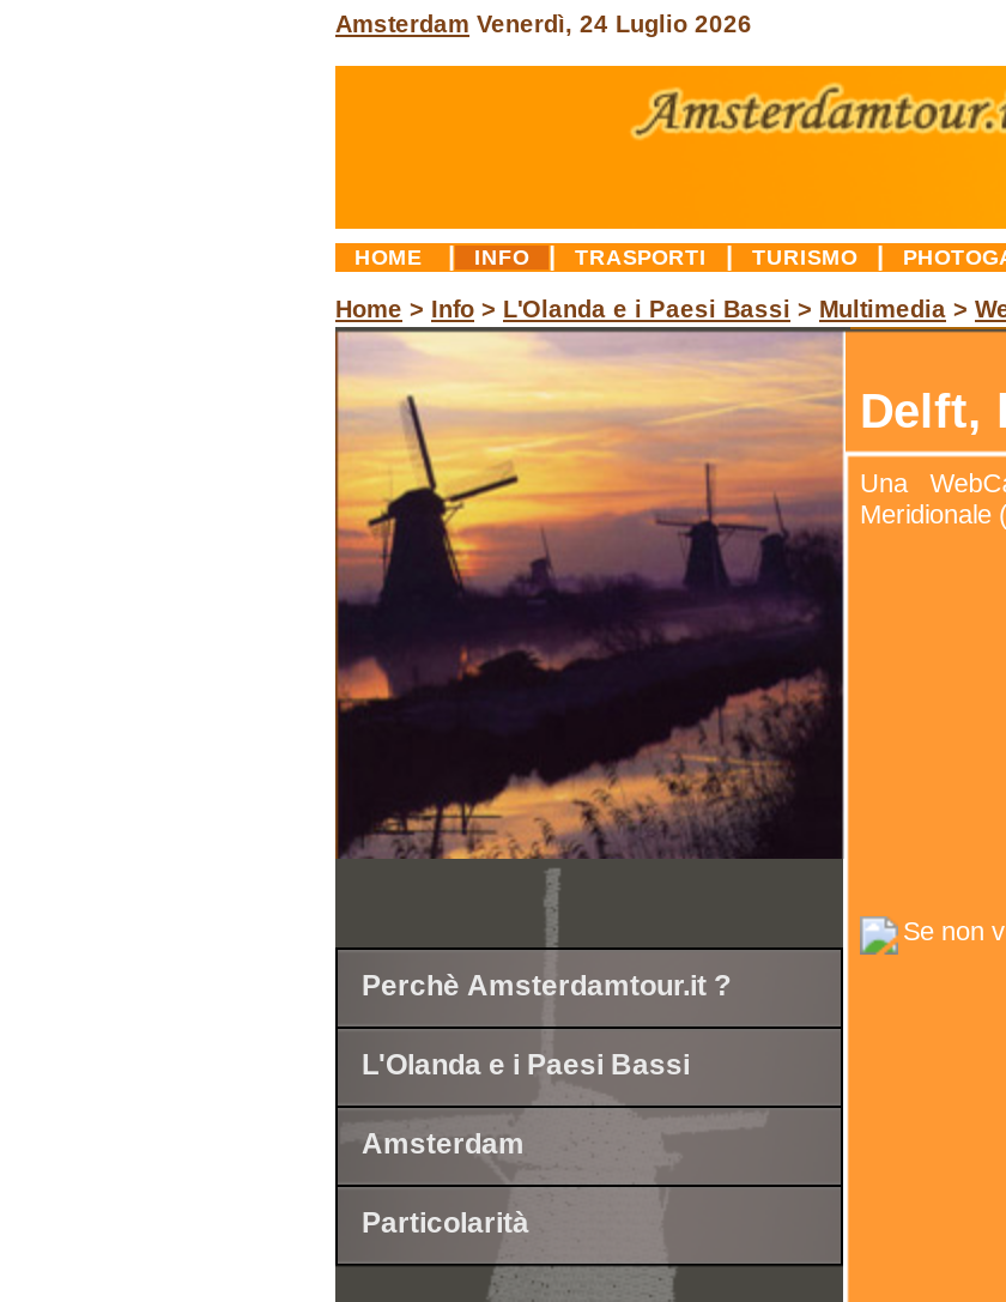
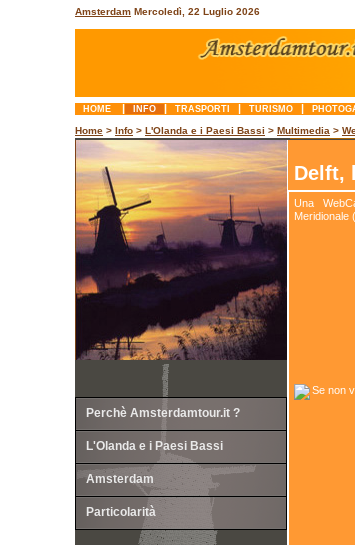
- Amsterdam Venerdì, 24 Luglio 2026
+ Amsterdam Mercoledì, 22 Luglio 2026
